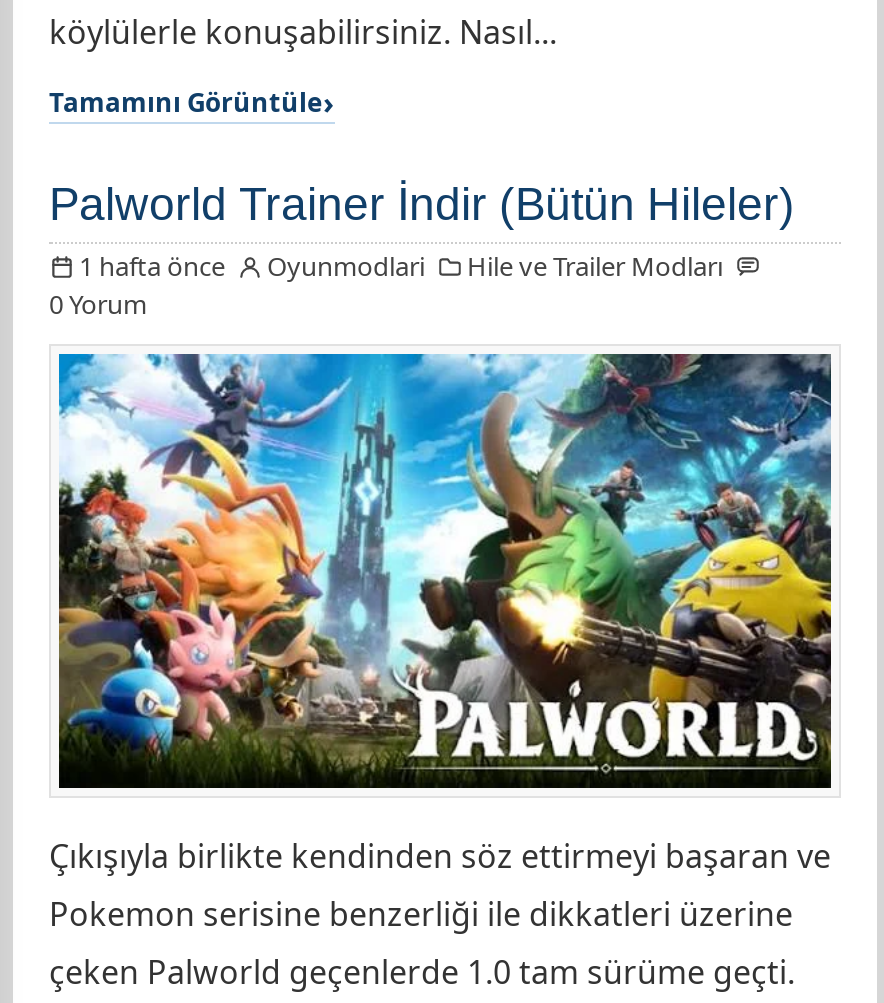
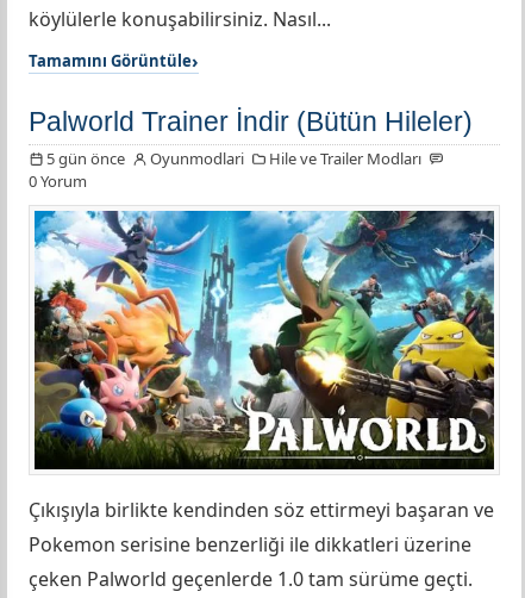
- 1 hafta önce Oyunmodlari Hile ve Trailer Modları
+ 5 gün önce Oyunmodlari Hile ve Trailer Modları
